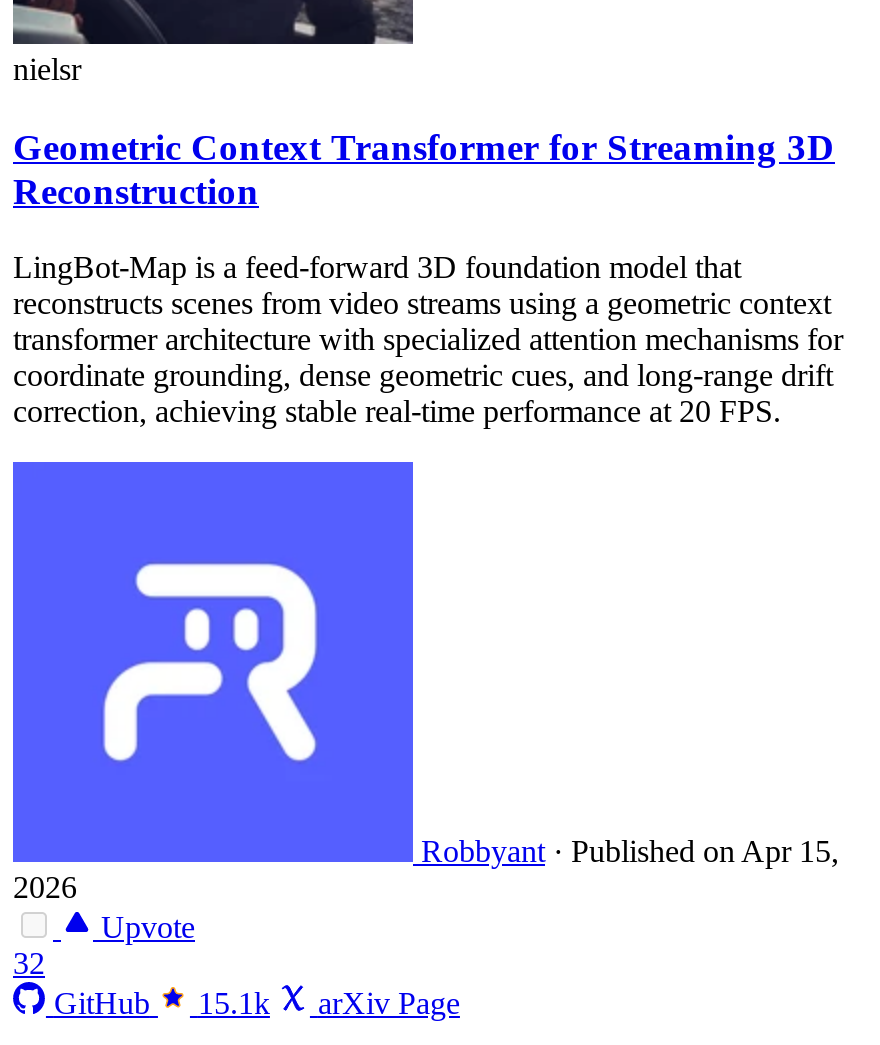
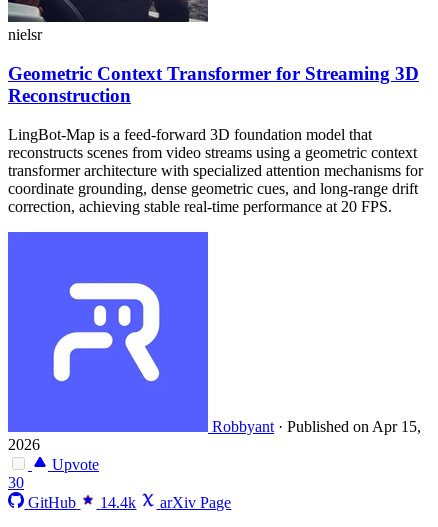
- 32
+ 30

- GitHub 15.1k arXiv Page
+ GitHub 14.4k arXiv Page
